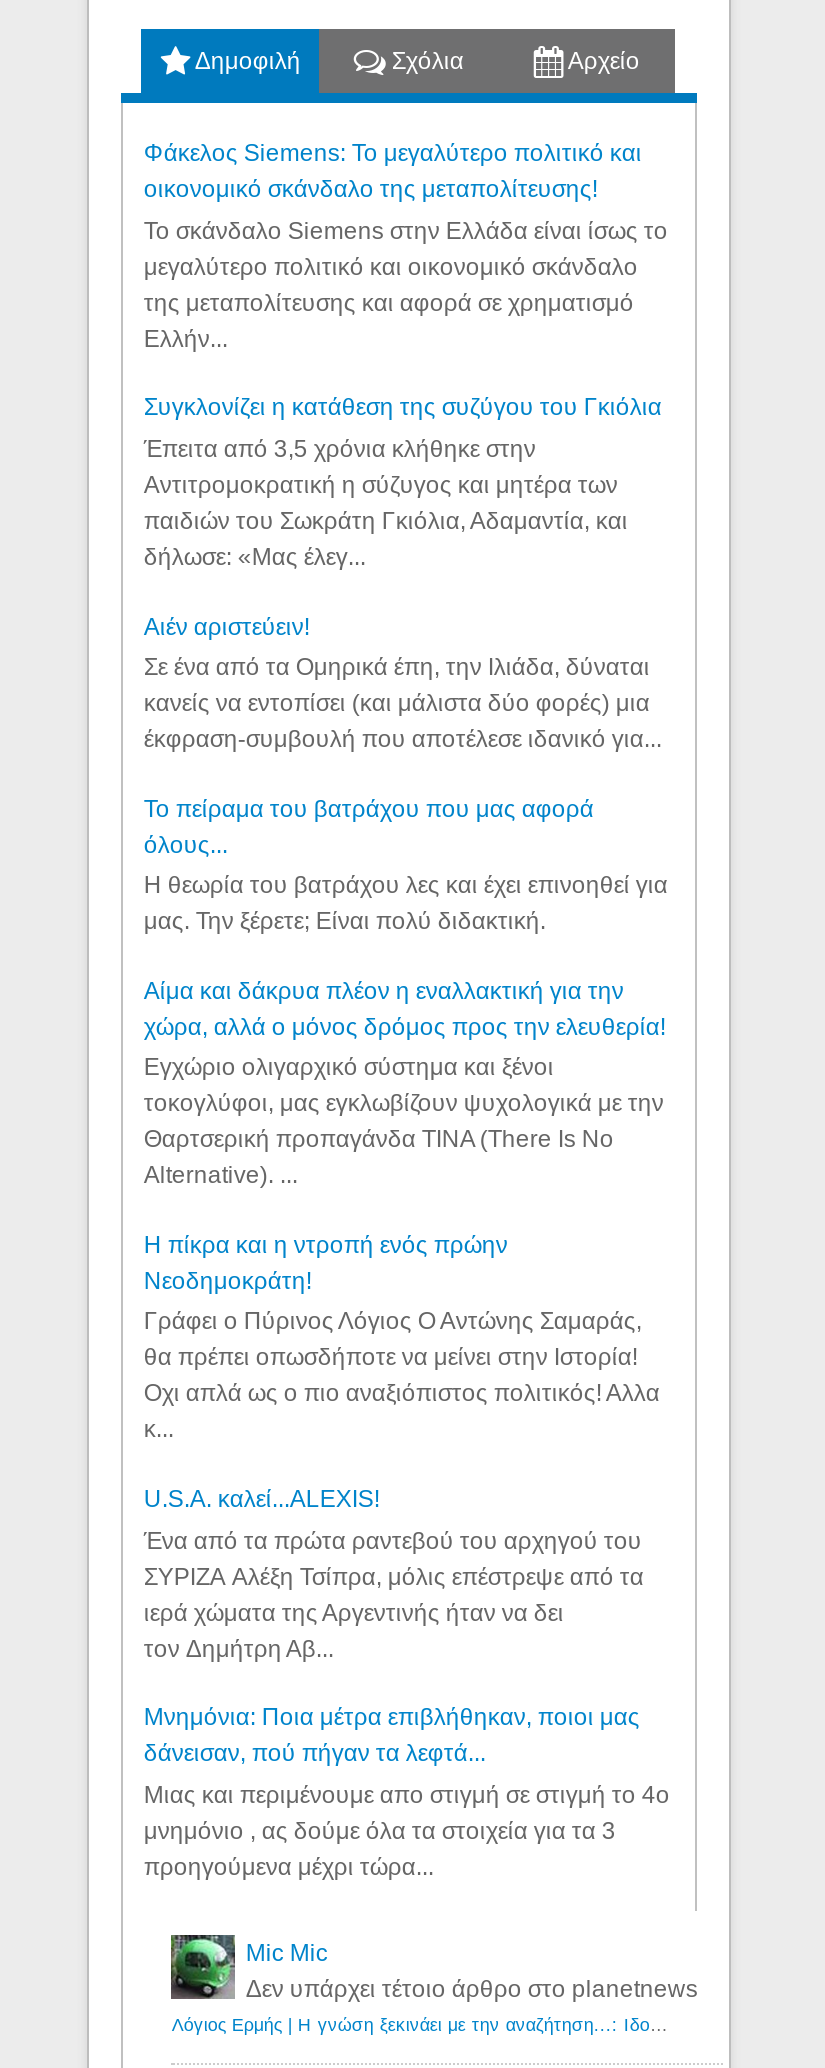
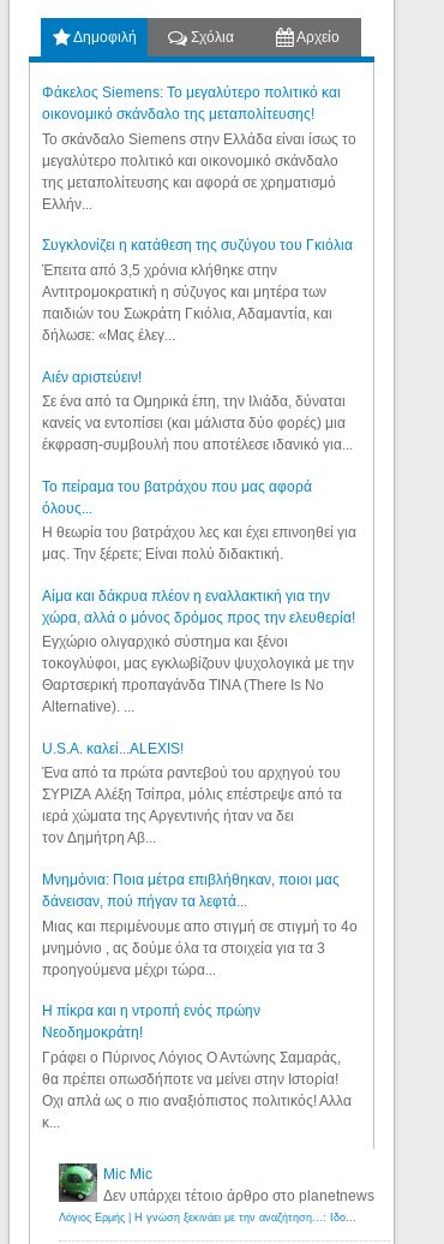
moved down: Η πίκρα και η ντροπή ενός πρώην | Νεοδημοκράτη! | Γράφει ο Πύρινος Λόγιος Ο Αντώνης Σαμαράς, | θα πρέπει οπωσδήποτε να μείνει στην Ιστορία! | Οχι απλά ως ο πιο αναξιόπιστος πολιτικός! Αλλα | κ...

moved up: Ένα από τα πρώτα ραντεβού του αρχηγού του | ΣΥΡΙΖΑ Αλέξη Τσίπρα, μόλις επέστρεψε από τα | ιερά χώματα της Αργεντινής ήταν να δει | ... | μνημόνιο , ας δούμε όλα τα στοιχεία για τα 3 | προηγούμενα μέχρι τώρα...
